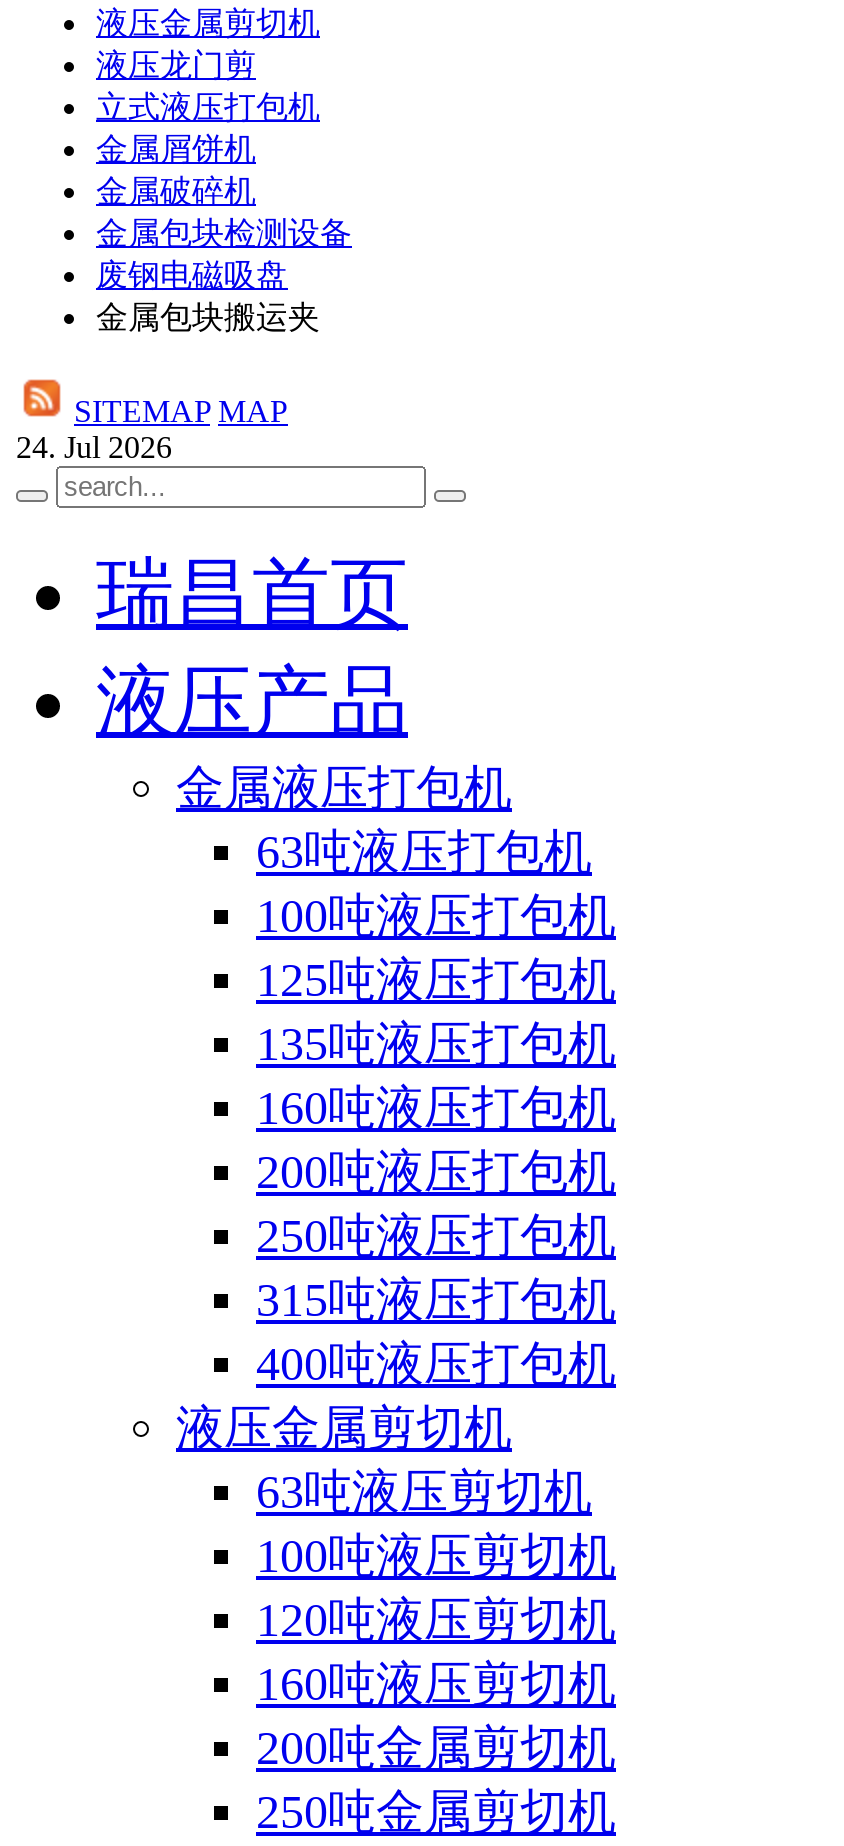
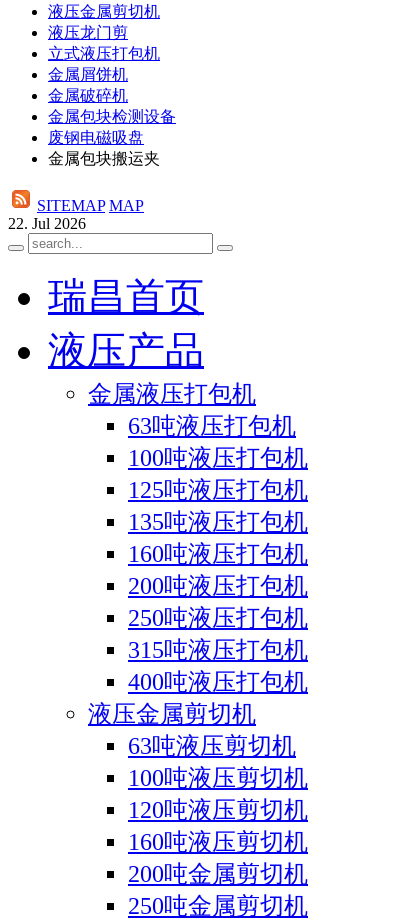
- 24. Jul 2026
+ 22. Jul 2026
